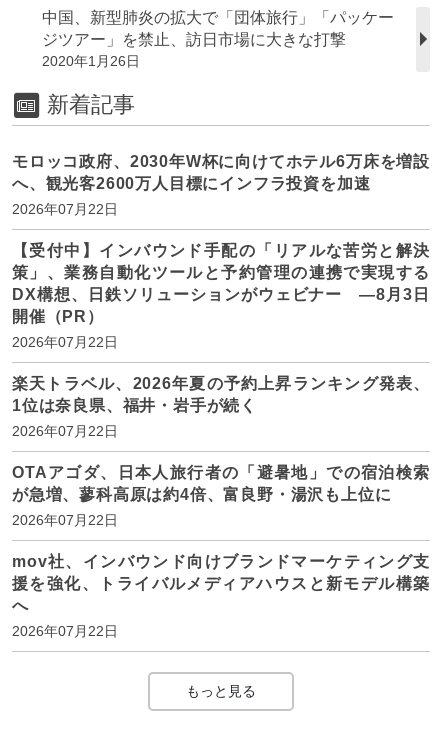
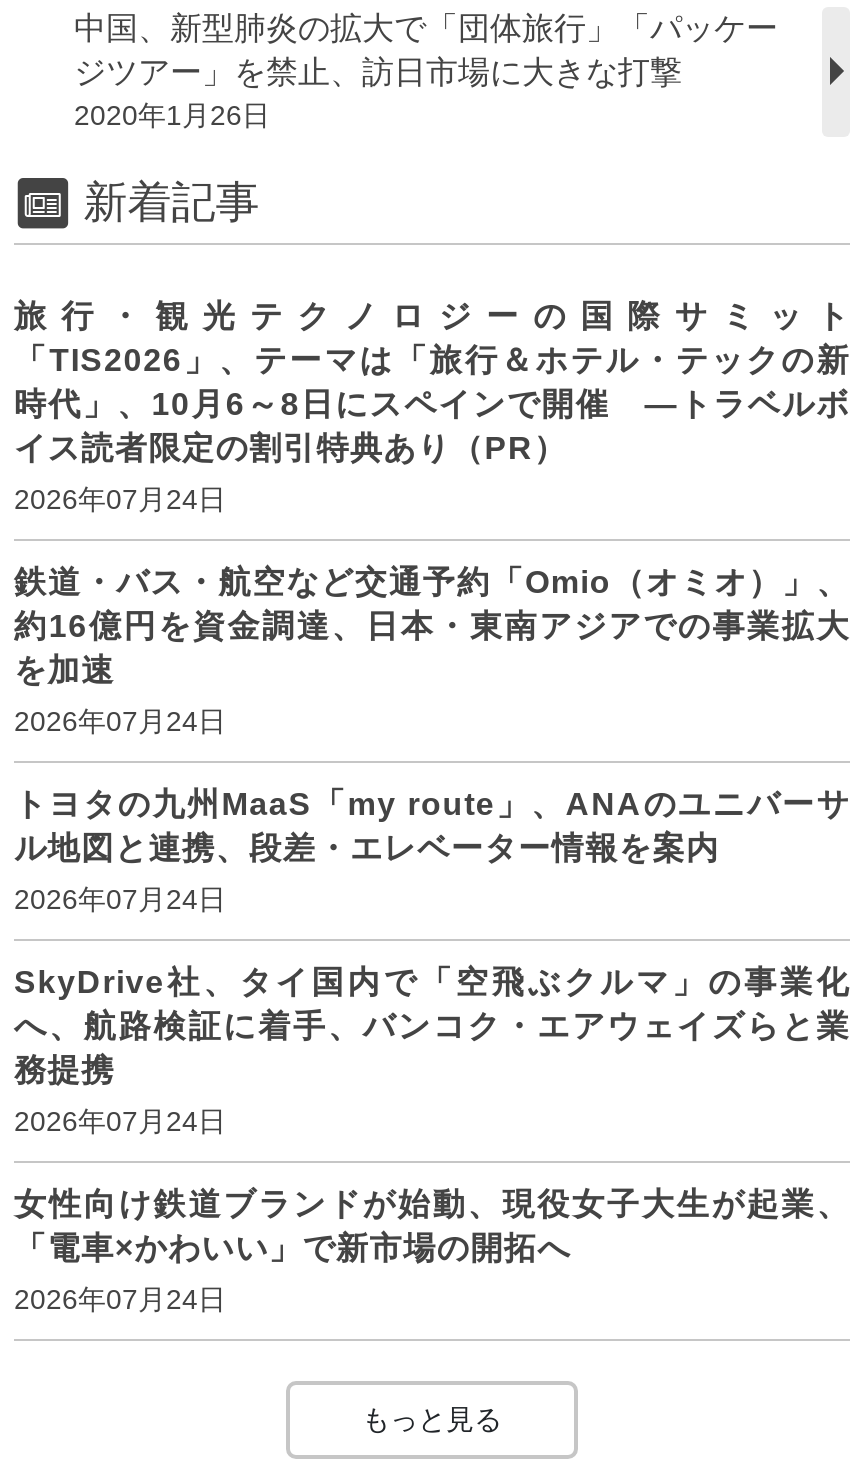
- モロッコ政府、2030年W杯に向けてホテル6万床を増設
- へ、観光客2600万人目標にインフラ投資を加速
+ 旅行・観光テクノロジーの国際サミット
+ 「TIS2026」、テーマは「旅行＆ホテル・テックの新
+ 時代」、10月6～8日にスペインで開催 ―トラベルボ
+ イス読者限定の割引特典あり（PR）

- 2026年07月22日
+ 2026年07月24日

- 【受付中】インバウンド手配の「リアルな苦労と解決
- 策」、業務自動化ツールと予約管理の連携で実現する
- DX構想、日鉄ソリューションがウェビナー ―8月3日
- 開催（PR）
+ 鉄道・バス・航空など交通予約「Omio（オミオ）」、
+ 約16億円を資金調達、日本・東南アジアでの事業拡大
+ を加速

- 2026年07月22日
+ 2026年07月24日

- 楽天トラベル、2026年夏の予約上昇ランキング発表、
- 1位は奈良県、福井・岩手が続く
+ トヨタの九州MaaS「my route」、ANAのユニバーサ
+ ル地図と連携、段差・エレベーター情報を案内

- 2026年07月22日
+ 2026年07月24日

- OTAアゴダ、日本人旅行者の「避暑地」での宿泊検索
- が急増、蓼科高原は約4倍、富良野・湯沢も上位に
+ SkyDrive社、タイ国内で「空飛ぶクルマ」の事業化
+ へ、航路検証に着手、バンコク・エアウェイズらと業
+ 務提携

- 2026年07月22日
+ 2026年07月24日

- mov社、インバウンド向けブランドマーケティング支
- 援を強化、トライバルメディアハウスと新モデル構築
- へ
+ 女性向け鉄道ブランドが始動、現役女子大生が起業、
+ 「電車×かわいい」で新市場の開拓へ

- 2026年07月22日
+ 2026年07月24日
